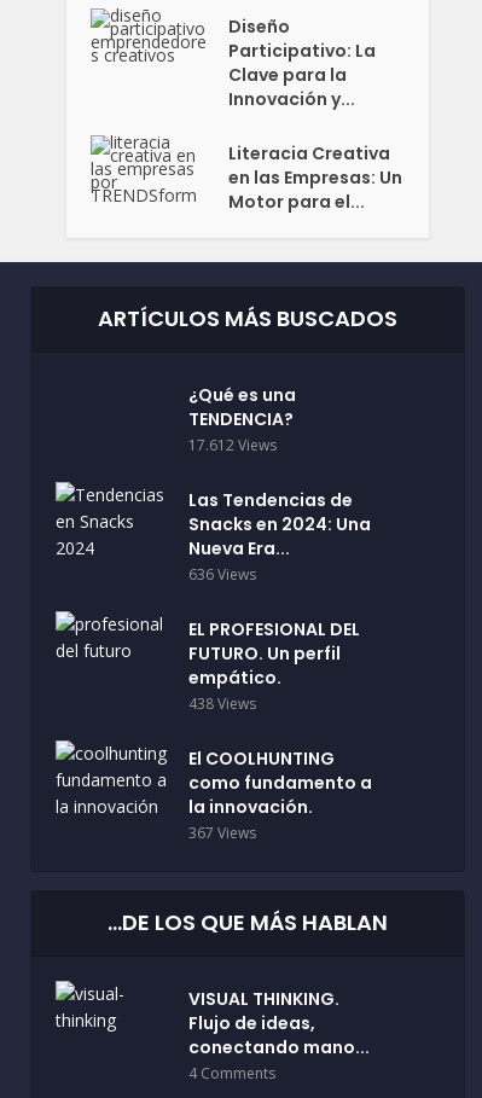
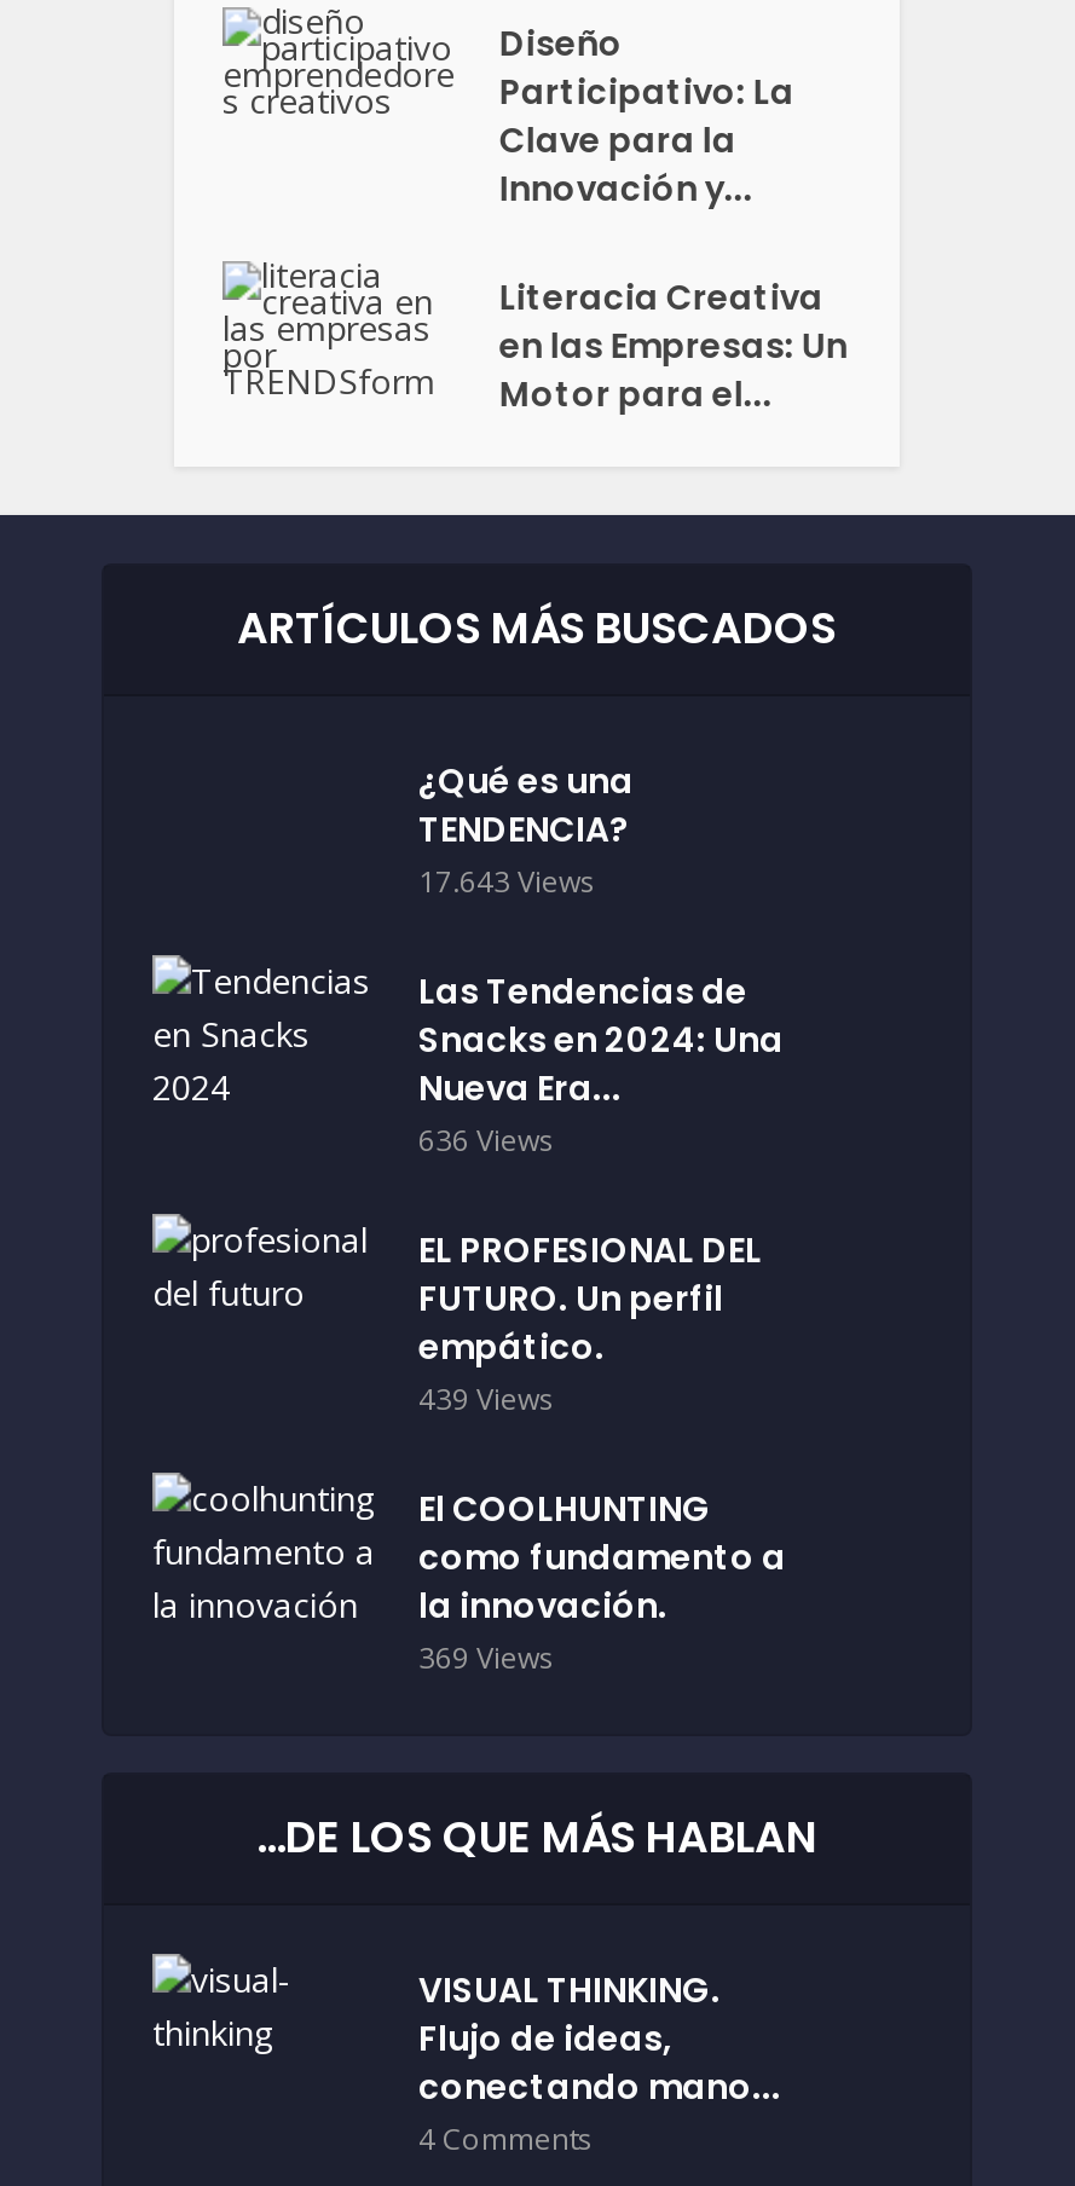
- 17.612 Views
+ 17.643 Views

- 438 Views
+ 439 Views

- 367 Views
+ 369 Views
